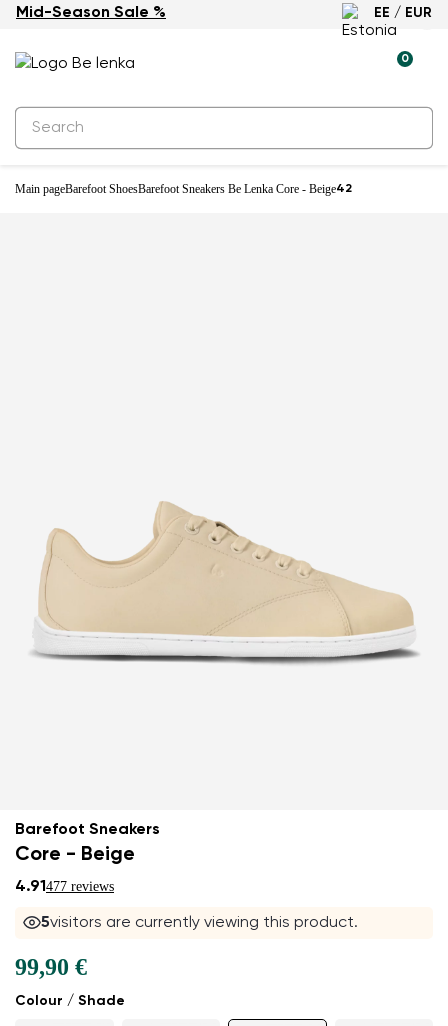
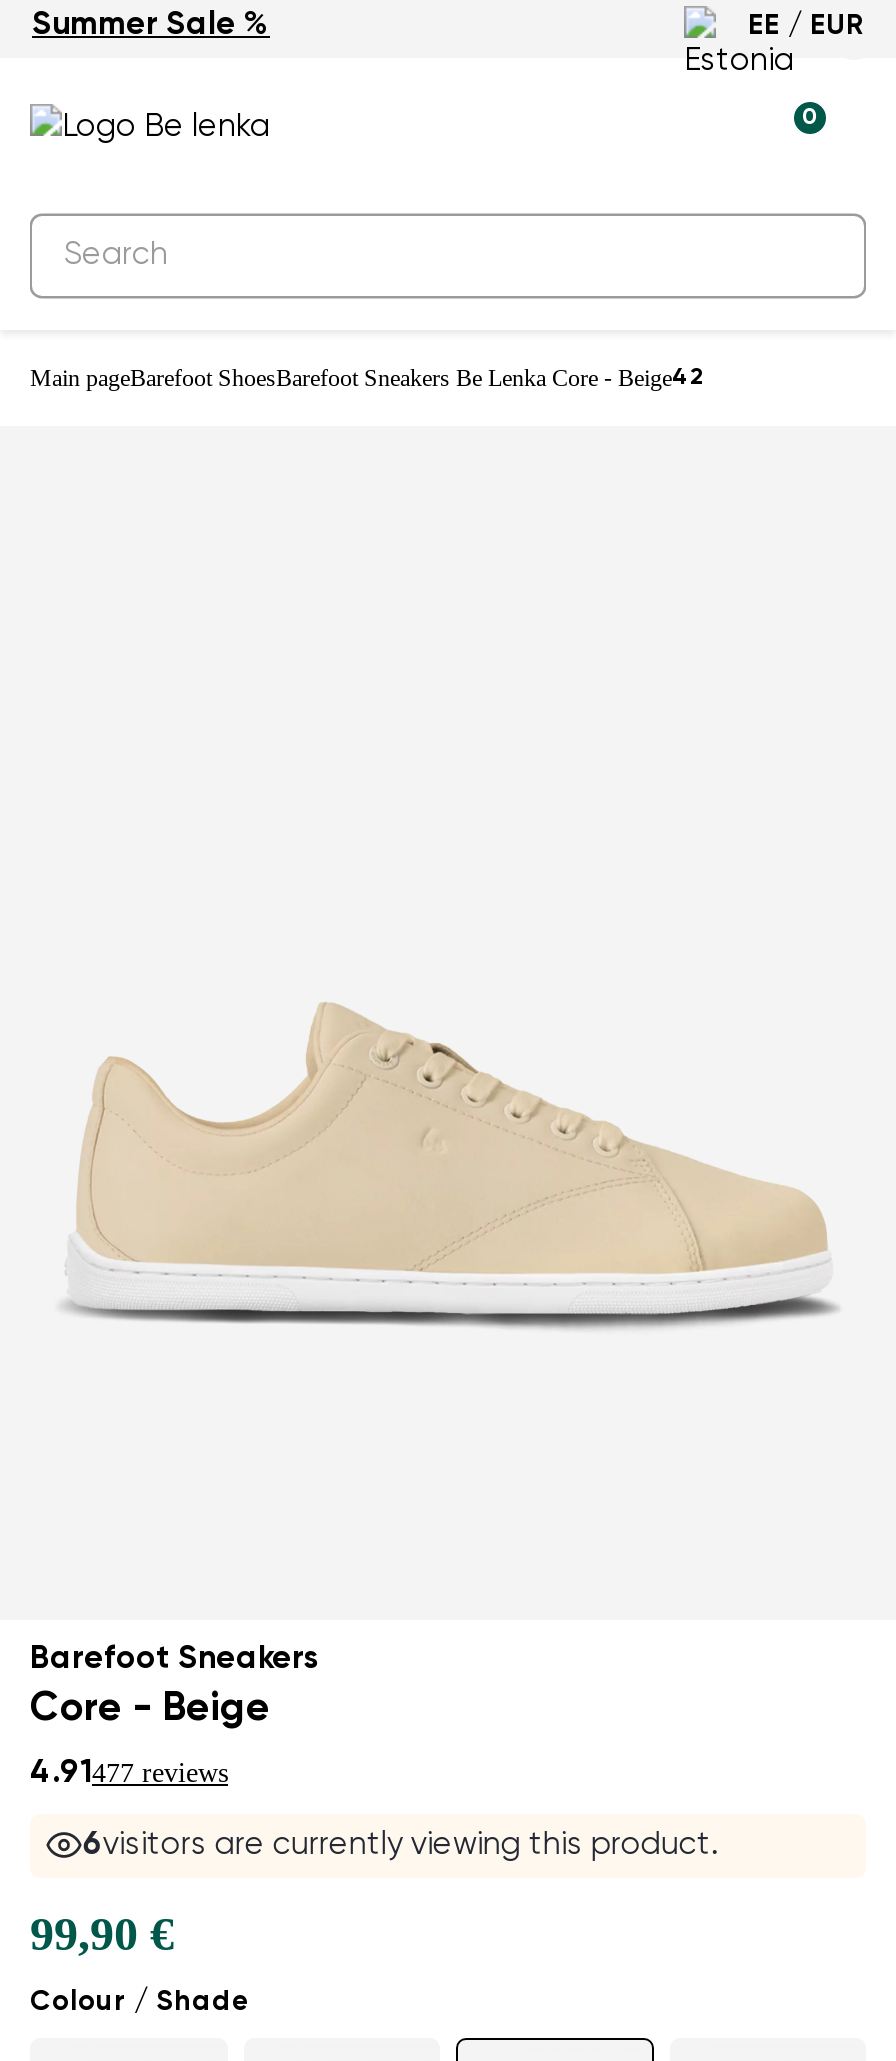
- Mid-Season Sale %
+ Summer Sale %

- 5visitors are currently viewing this product.
+ 6visitors are currently viewing this product.
